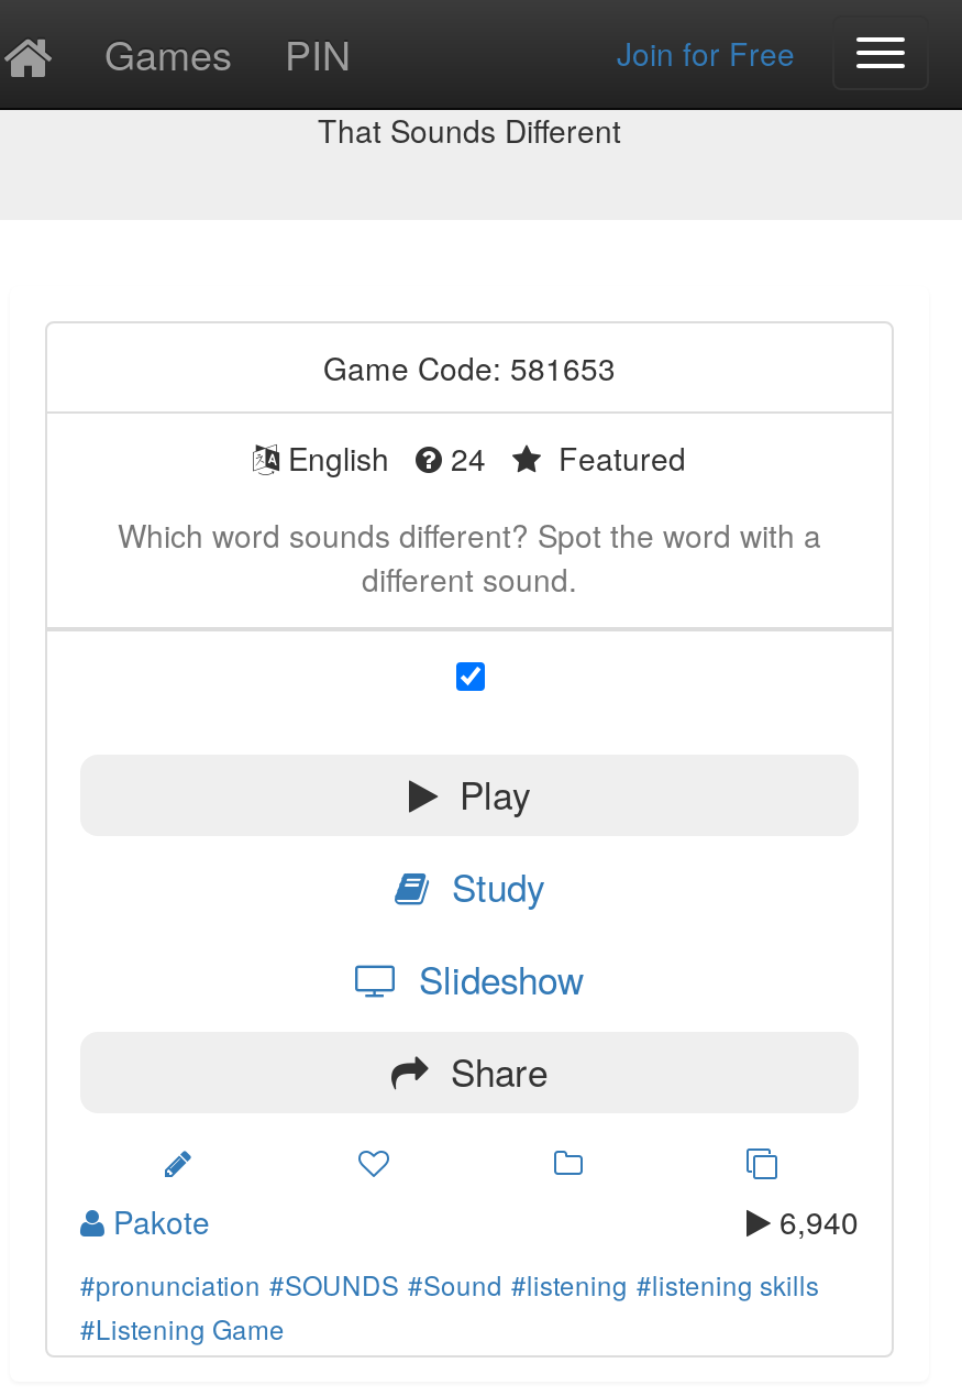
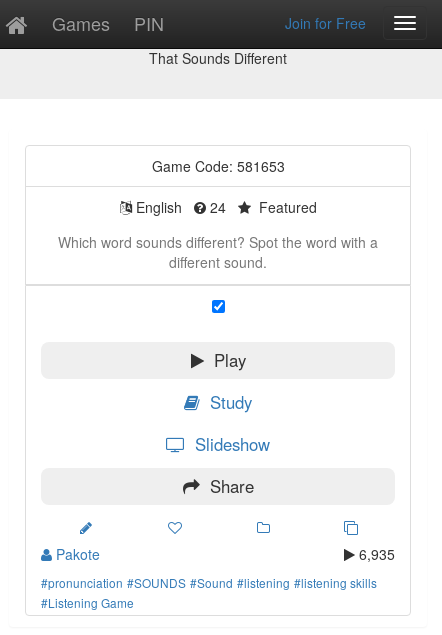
- 6,940
+ 6,935
